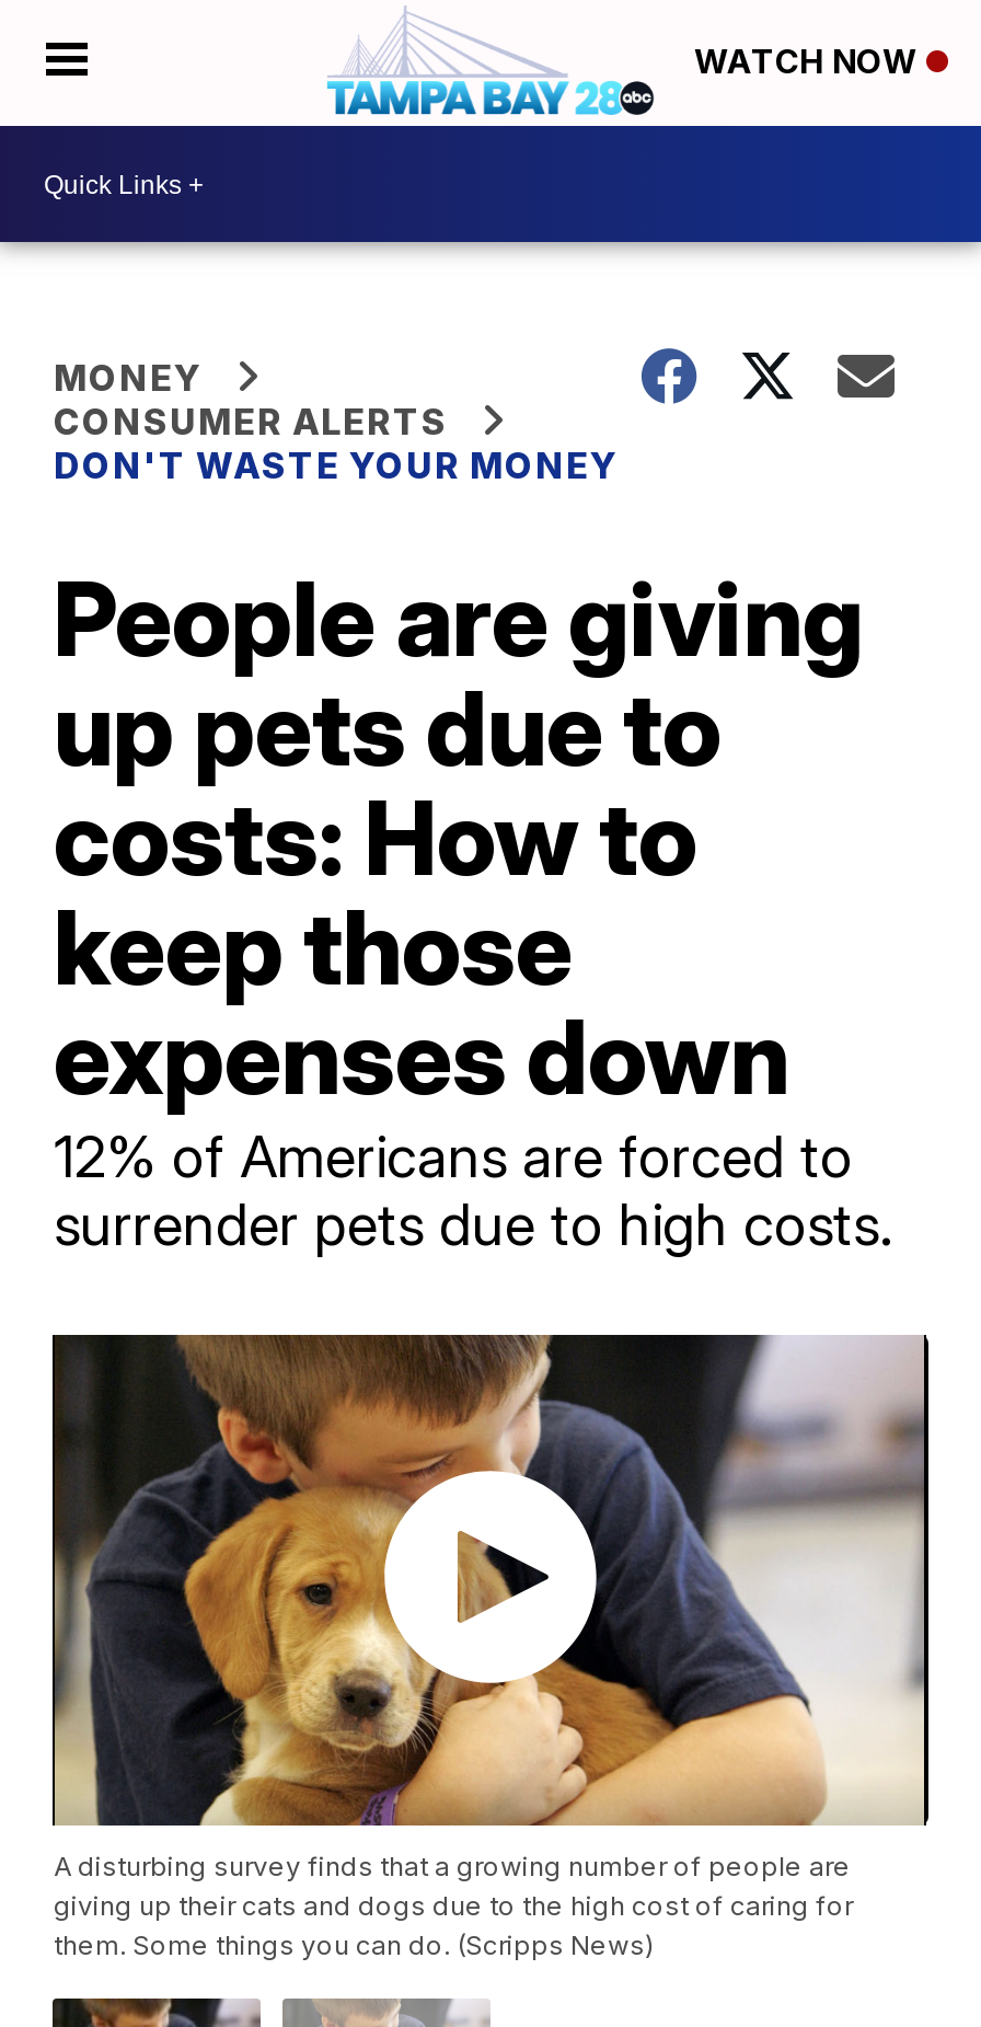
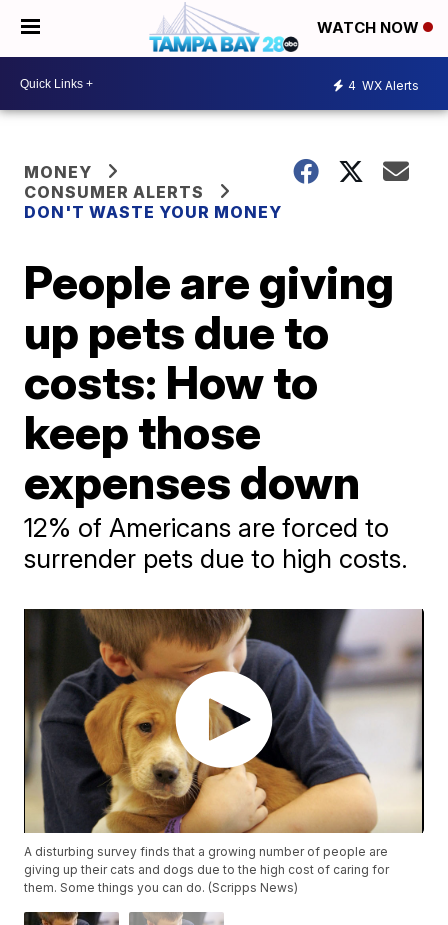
+ 4 WX Alerts
